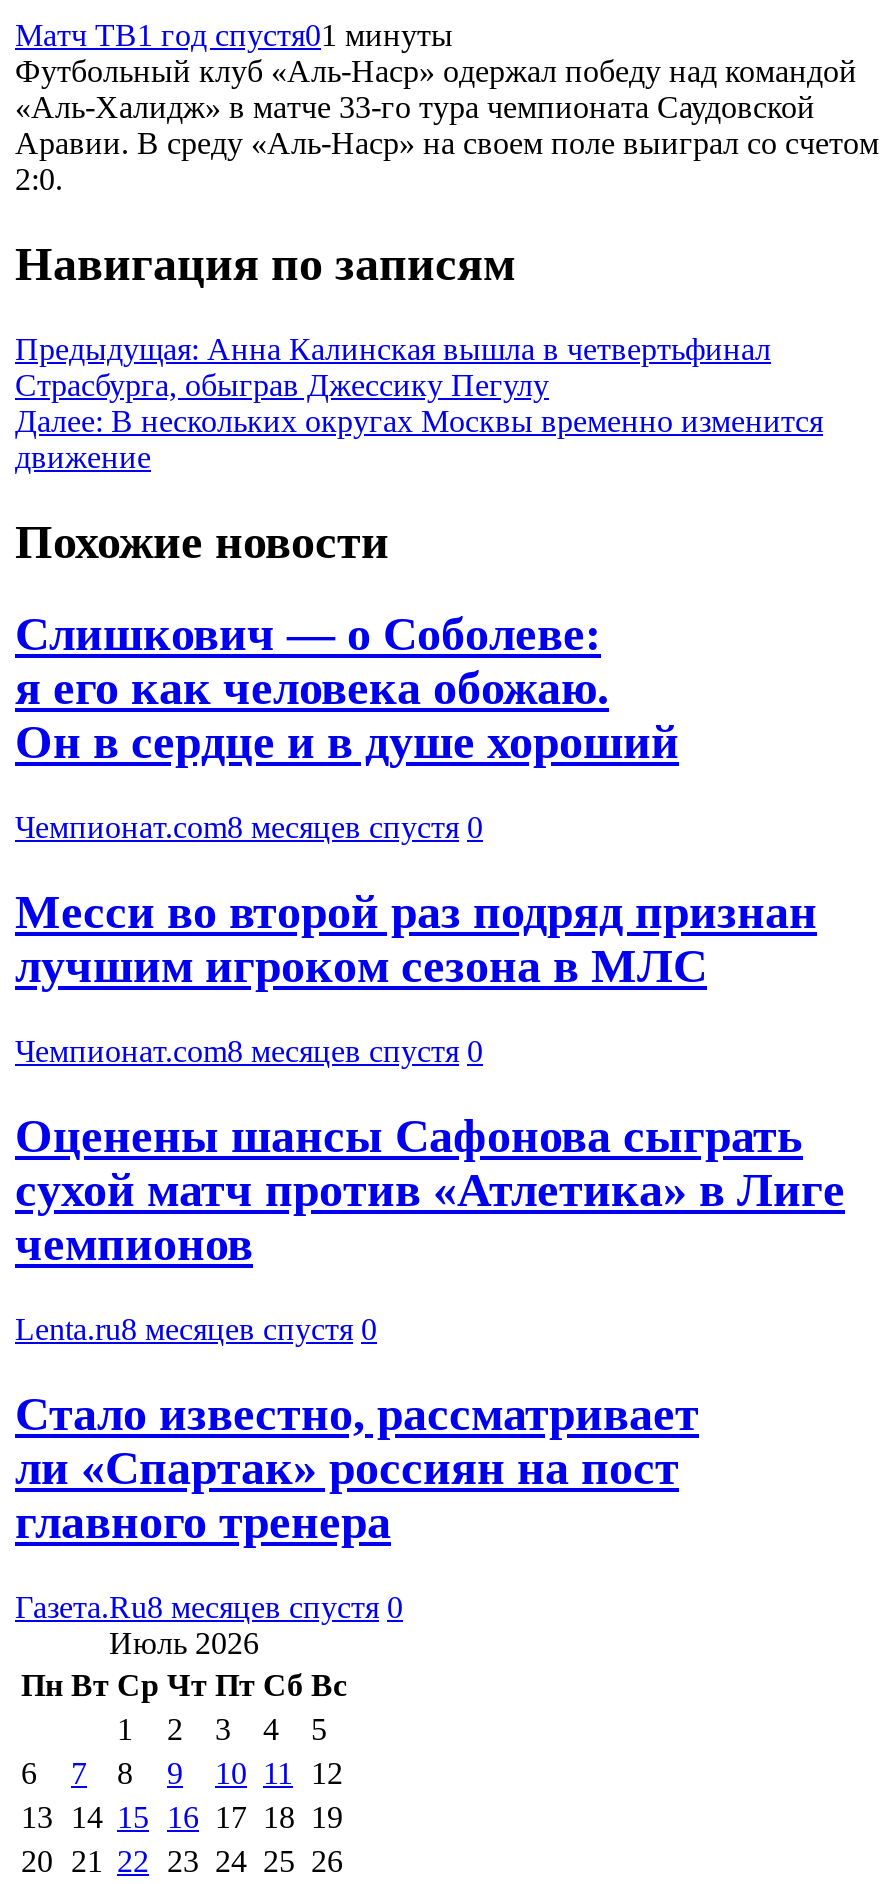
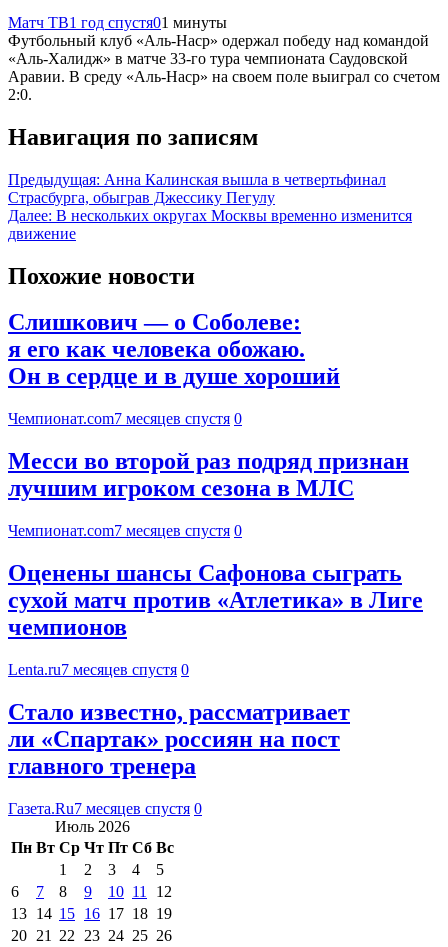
- Чемпионат.com8 месяцев спустя 0
+ Чемпионат.com7 месяцев спустя 0

- Чемпионат.com8 месяцев спустя 0
+ Чемпионат.com7 месяцев спустя 0

- Lenta.ru8 месяцев спустя 0
+ Lenta.ru7 месяцев спустя 0

- Газета.Ru8 месяцев спустя 0
+ Газета.Ru7 месяцев спустя 0
